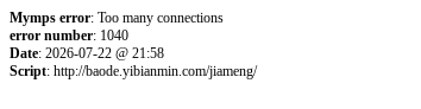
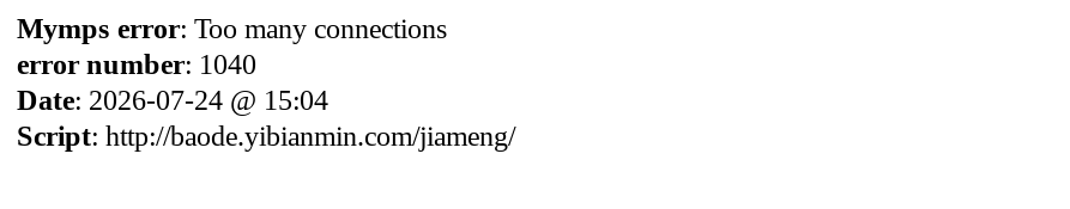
- Date: 2026-07-22 @ 21:58
+ Date: 2026-07-24 @ 15:04
